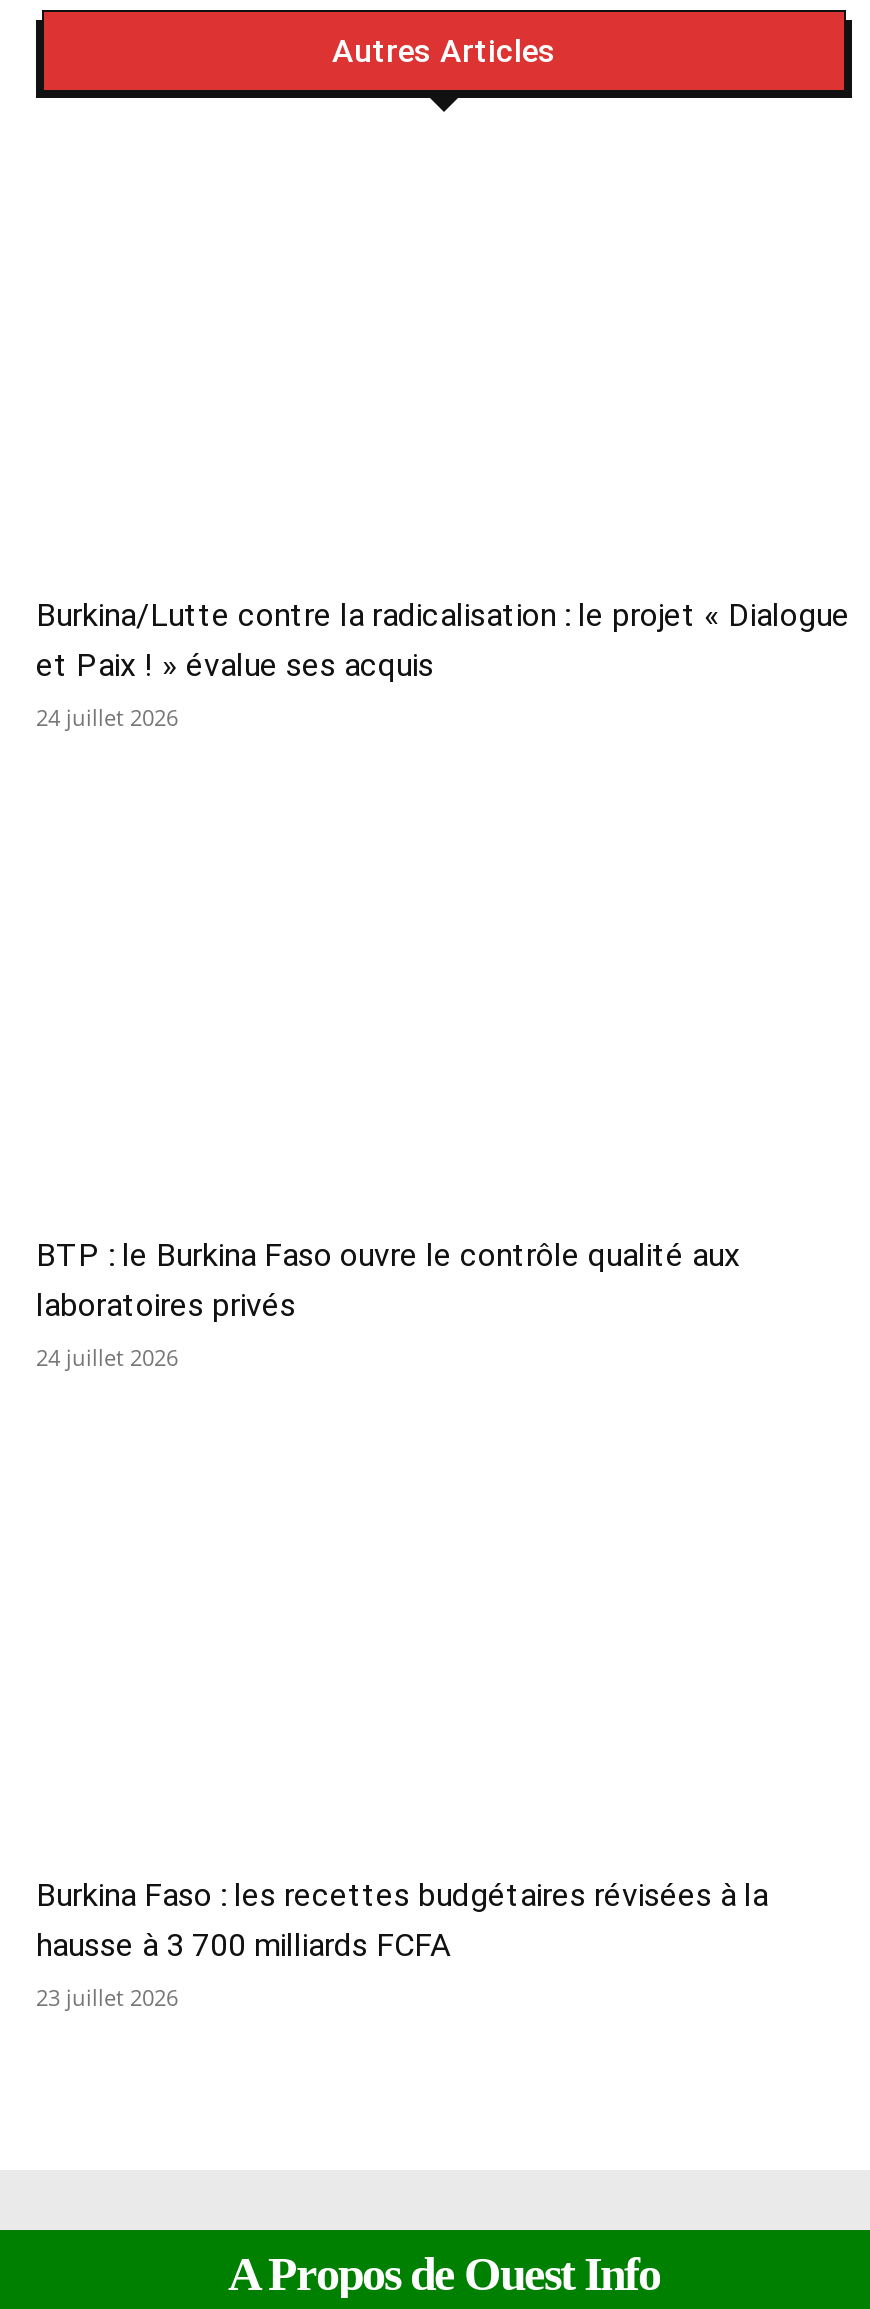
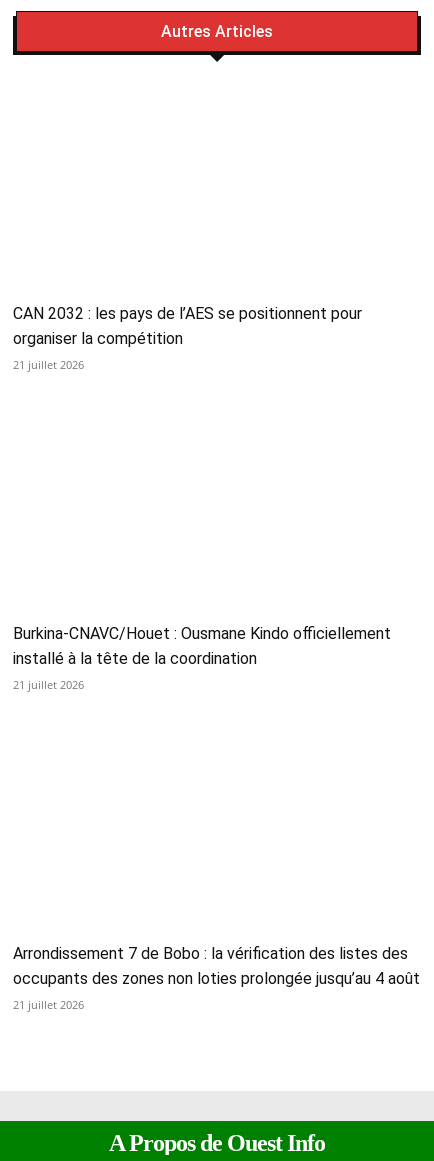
- Burkina/Lutte contre la radicalisation : le projet « Dialogue
- et Paix ! » évalue ses acquis
+ CAN 2032 : les pays de l’AES se positionnent pour
+ organiser la compétition

- 24 juillet 2026
+ 21 juillet 2026

- BTP : le Burkina Faso ouvre le contrôle qualité aux
- laboratoires privés
+ Burkina-CNAVC/Houet : Ousmane Kindo officiellement
+ installé à la tête de la coordination

- 24 juillet 2026
+ 21 juillet 2026

- Burkina Faso : les recettes budgétaires révisées à la
- hausse à 3 700 milliards FCFA
+ Arrondissement 7 de Bobo : la vérification des listes des
+ occupants des zones non loties prolongée jusqu’au 4 août

- 23 juillet 2026
+ 21 juillet 2026
